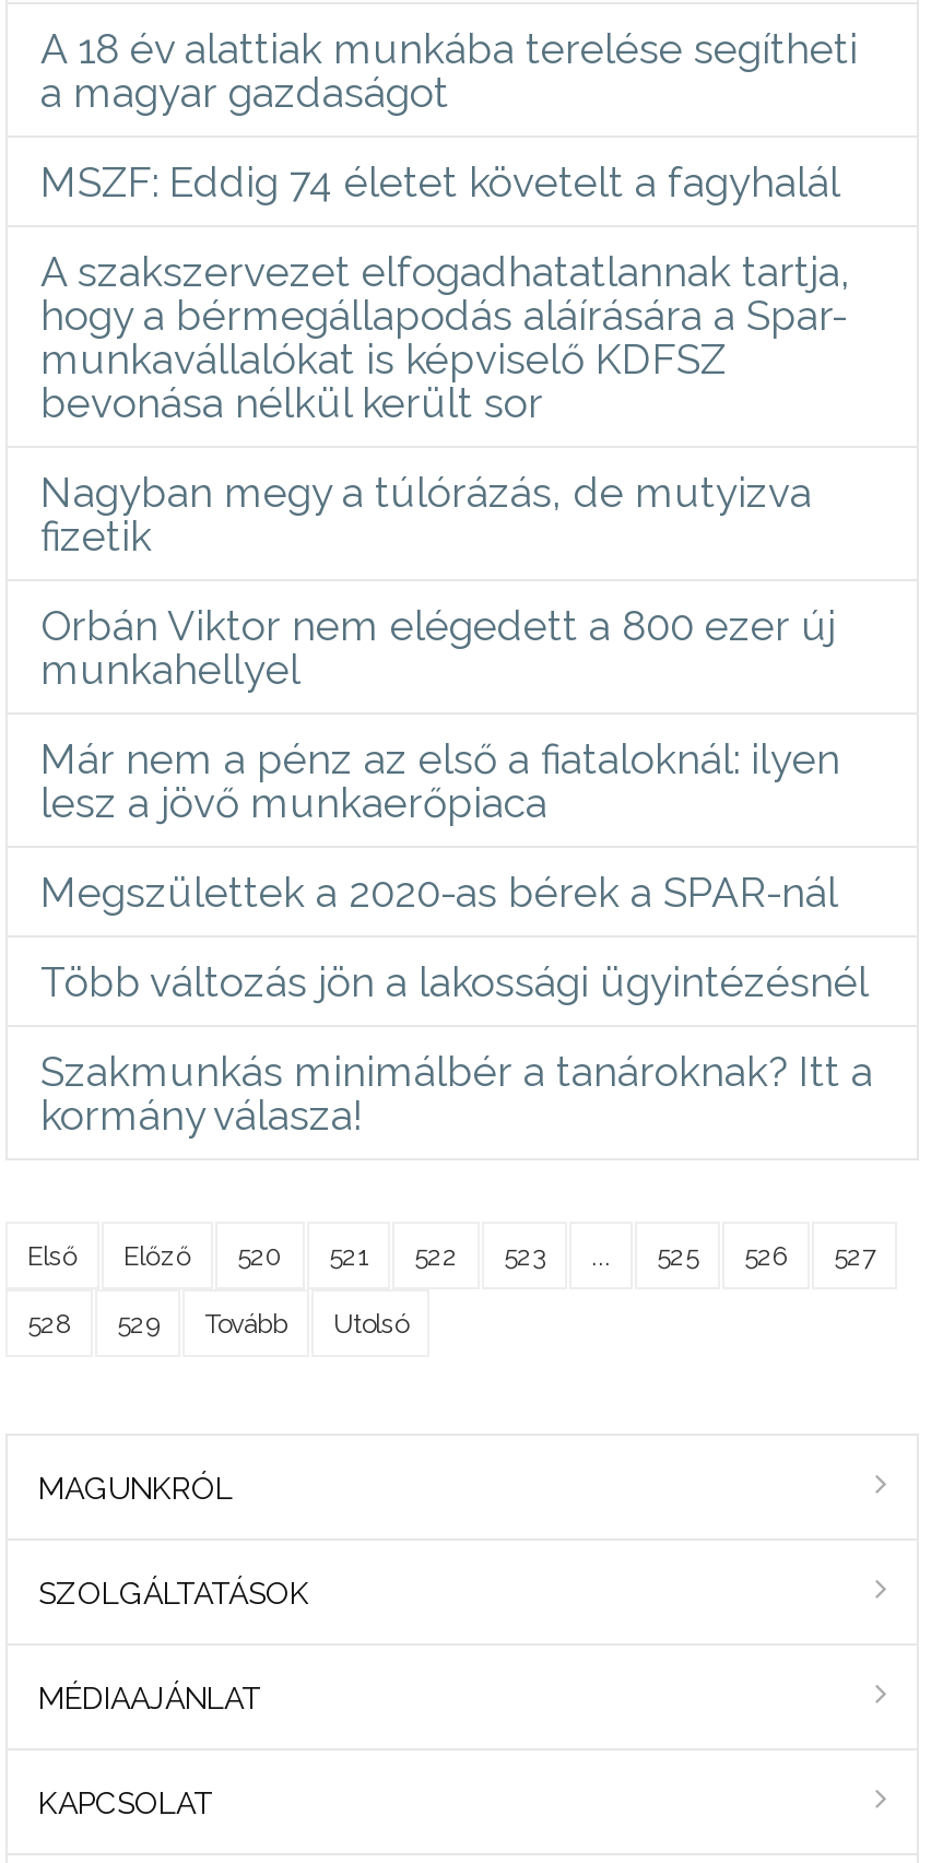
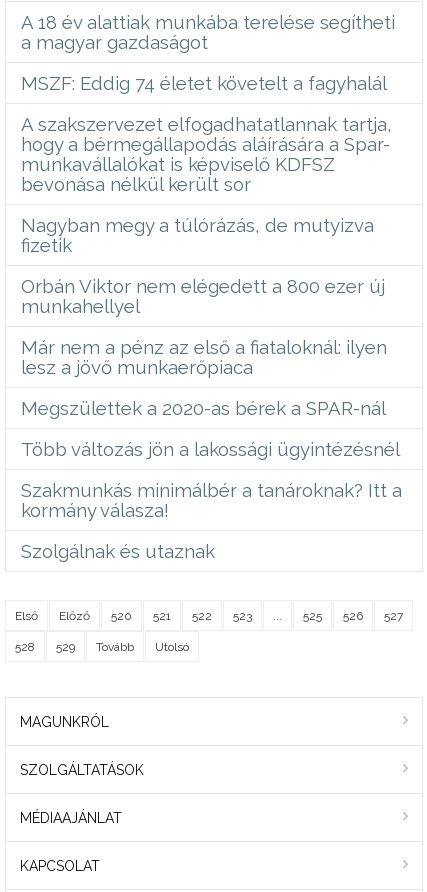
+ Szolgálnak és utaznak
